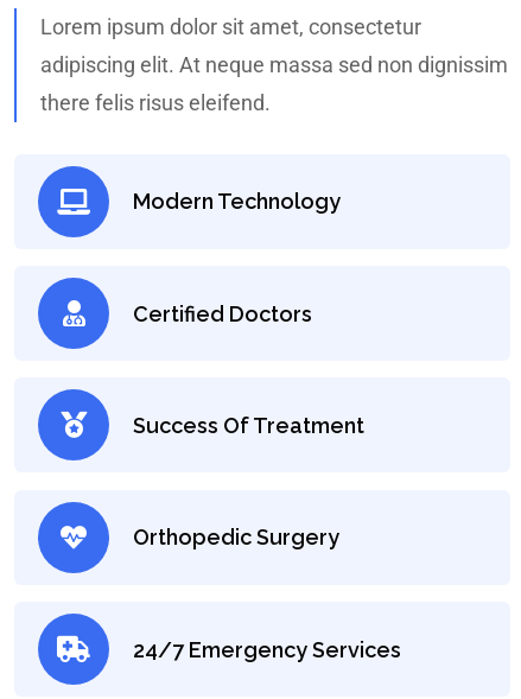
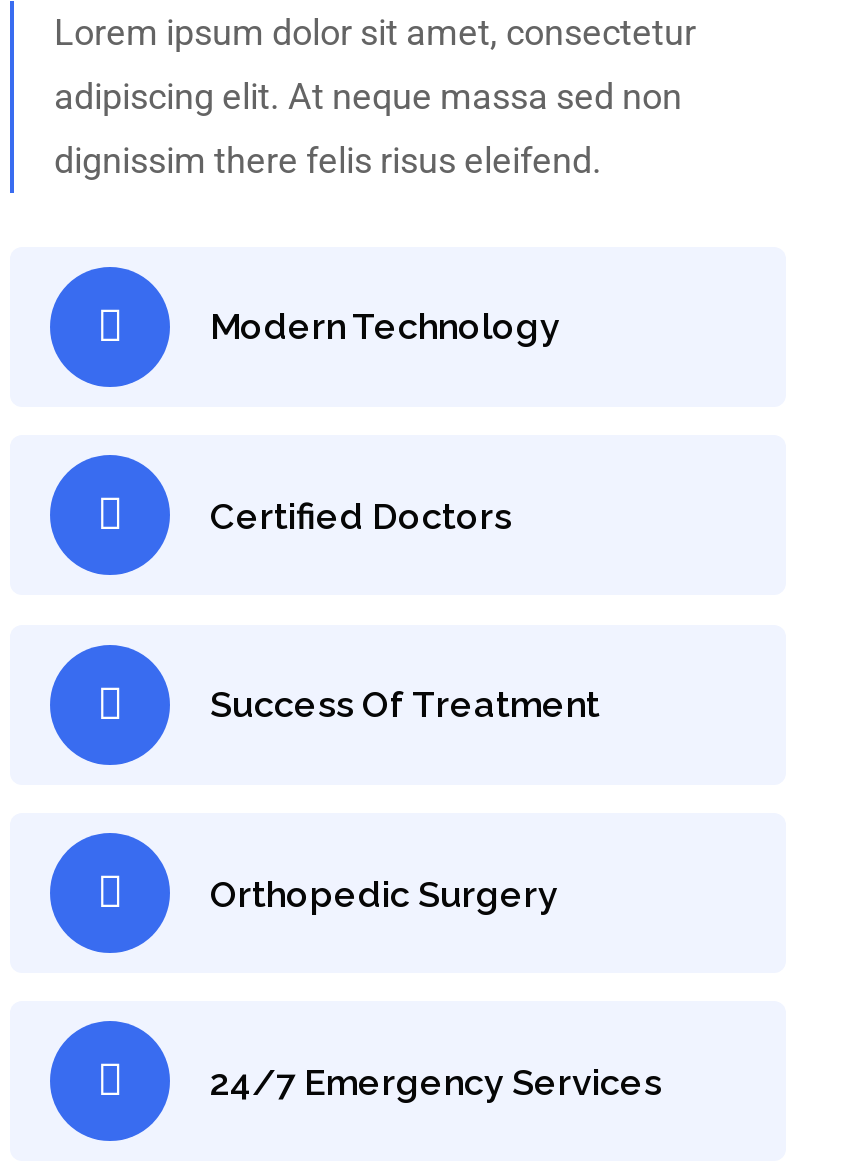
- [image]
+ [image]

- [image]
+ [image]

- [image]
+ [image]

- [image]
+ [image]

- [image]
+ [image]
